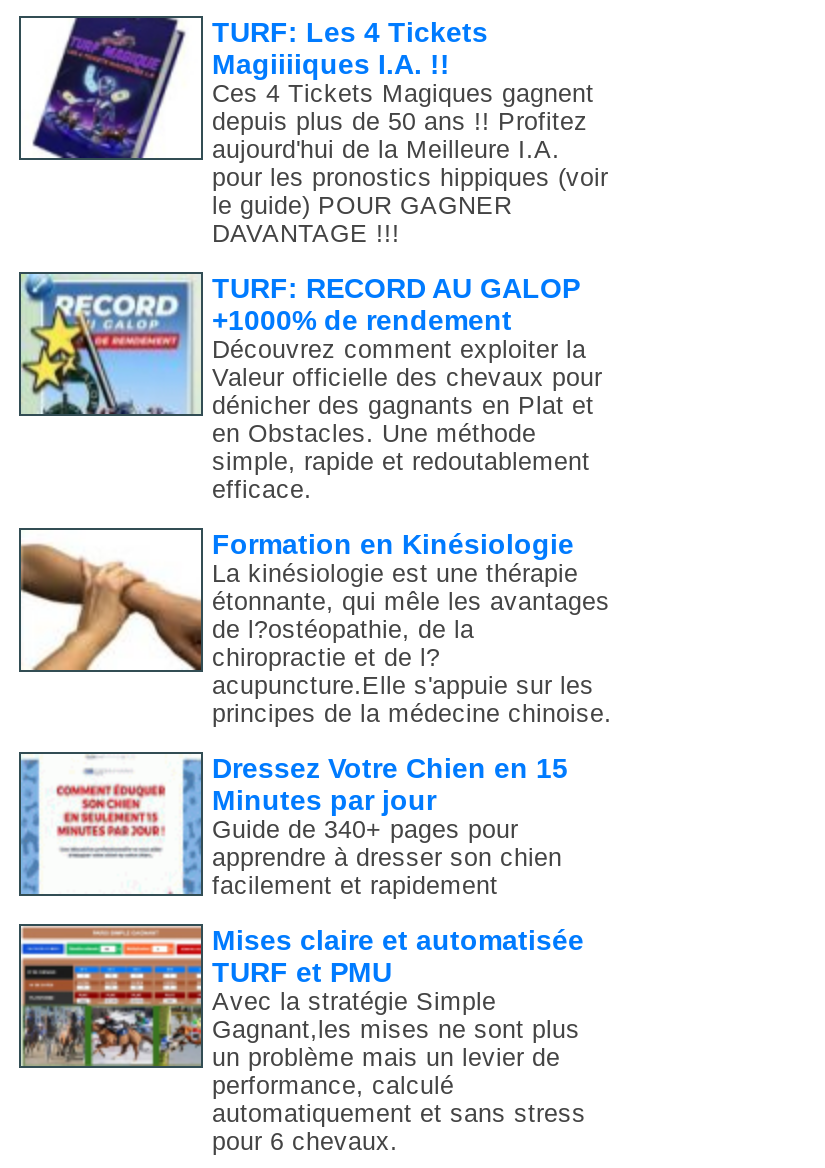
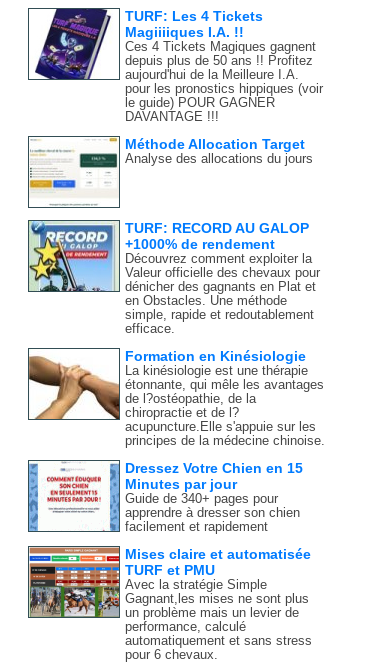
+ [image]
+ Méthode Allocation Target
+ Analyse des allocations du jours
